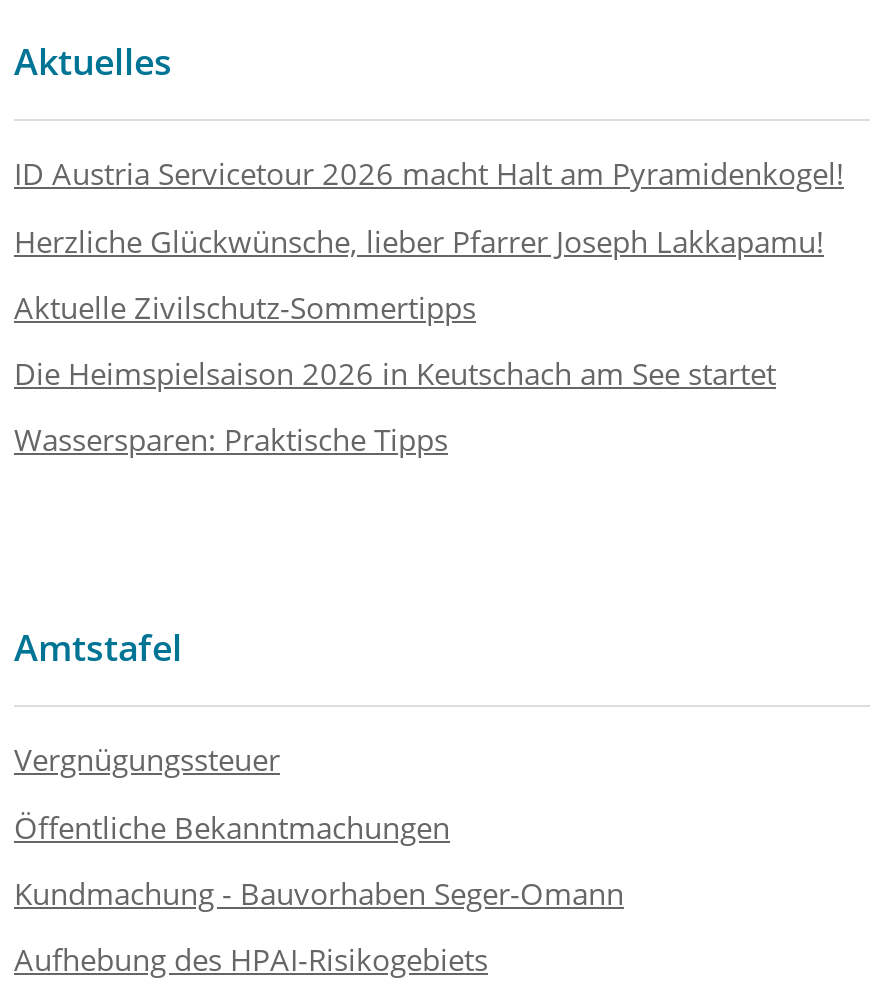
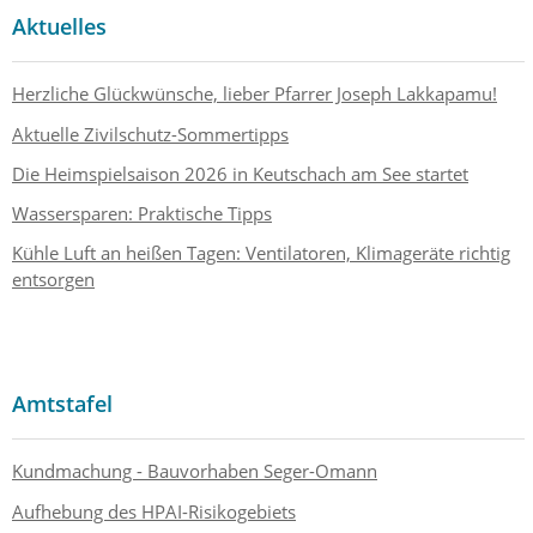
- ID Austria Servicetour 2026 macht Halt am Pyramidenkogel!

+ Kühle Luft an heißen Tagen: Ventilatoren, Klimageräte richtig
+ entsorgen

moved down: Amtstafel

- Vergnügungssteuer
- Öffentliche Bekanntmachungen
